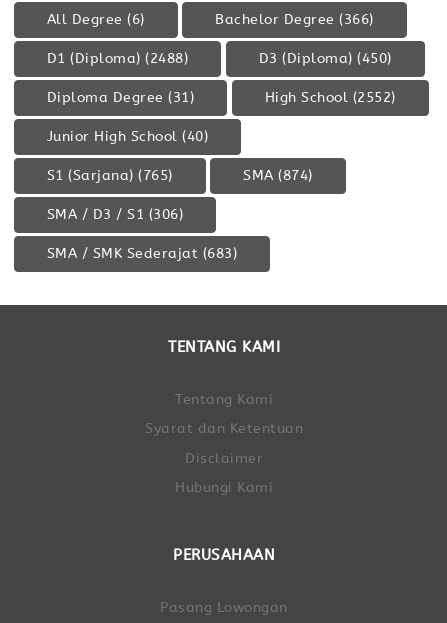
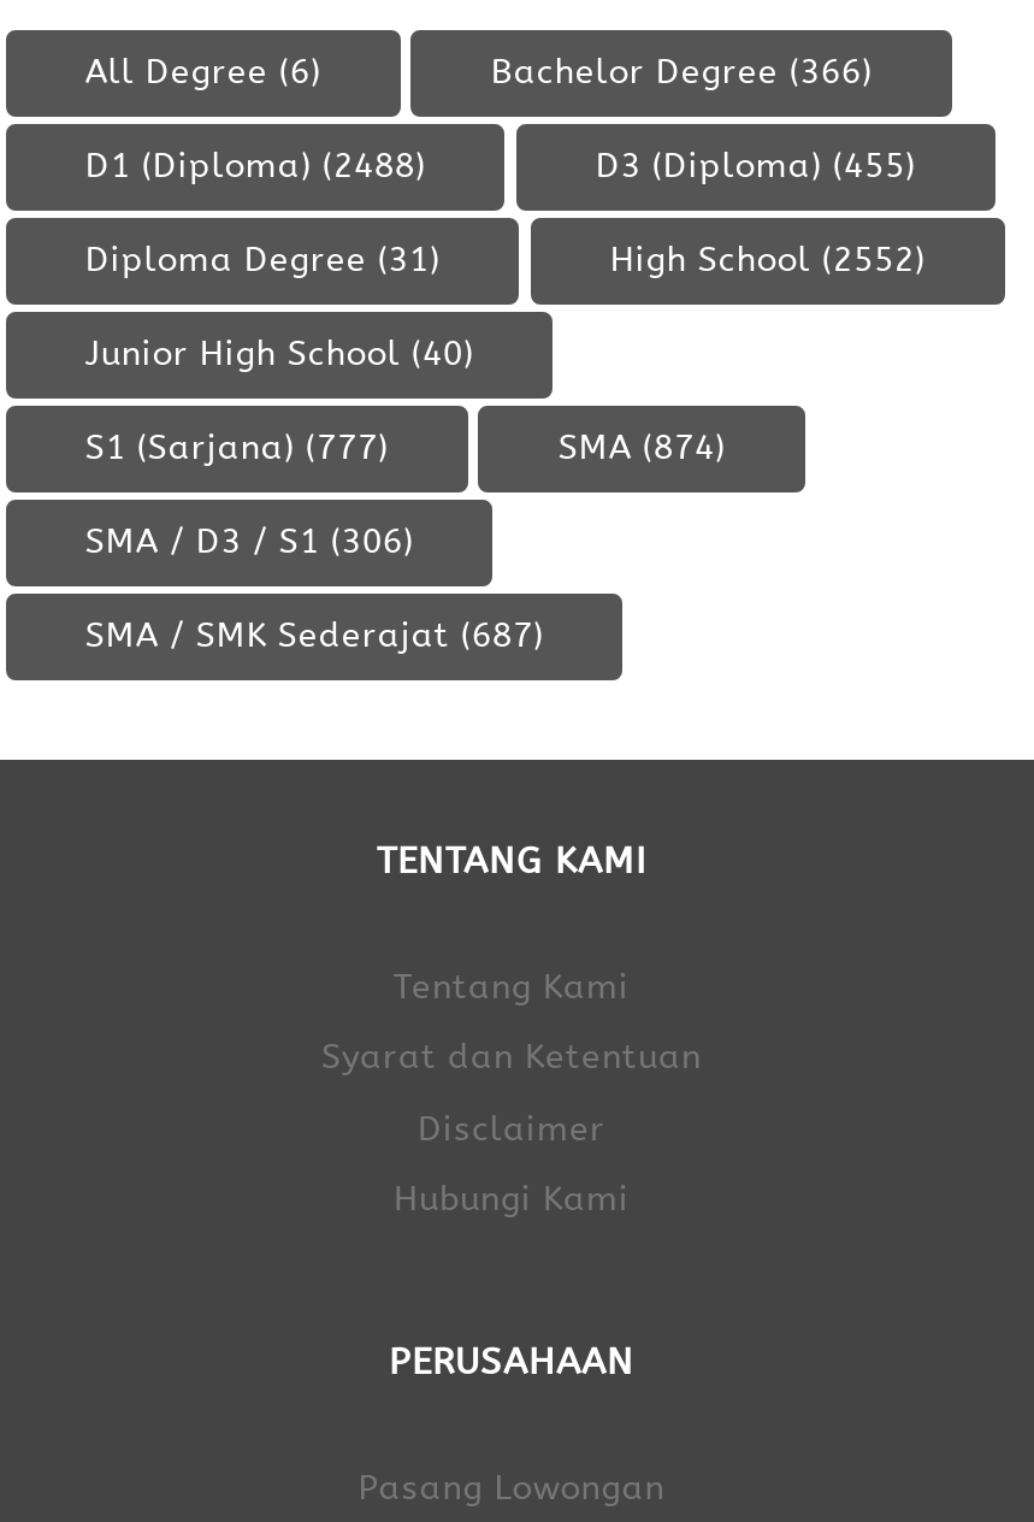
- D3 (Diploma) (450)
+ D3 (Diploma) (455)

- S1 (Sarjana) (765)
+ S1 (Sarjana) (777)

- SMA / SMK Sederajat (683)
+ SMA / SMK Sederajat (687)
